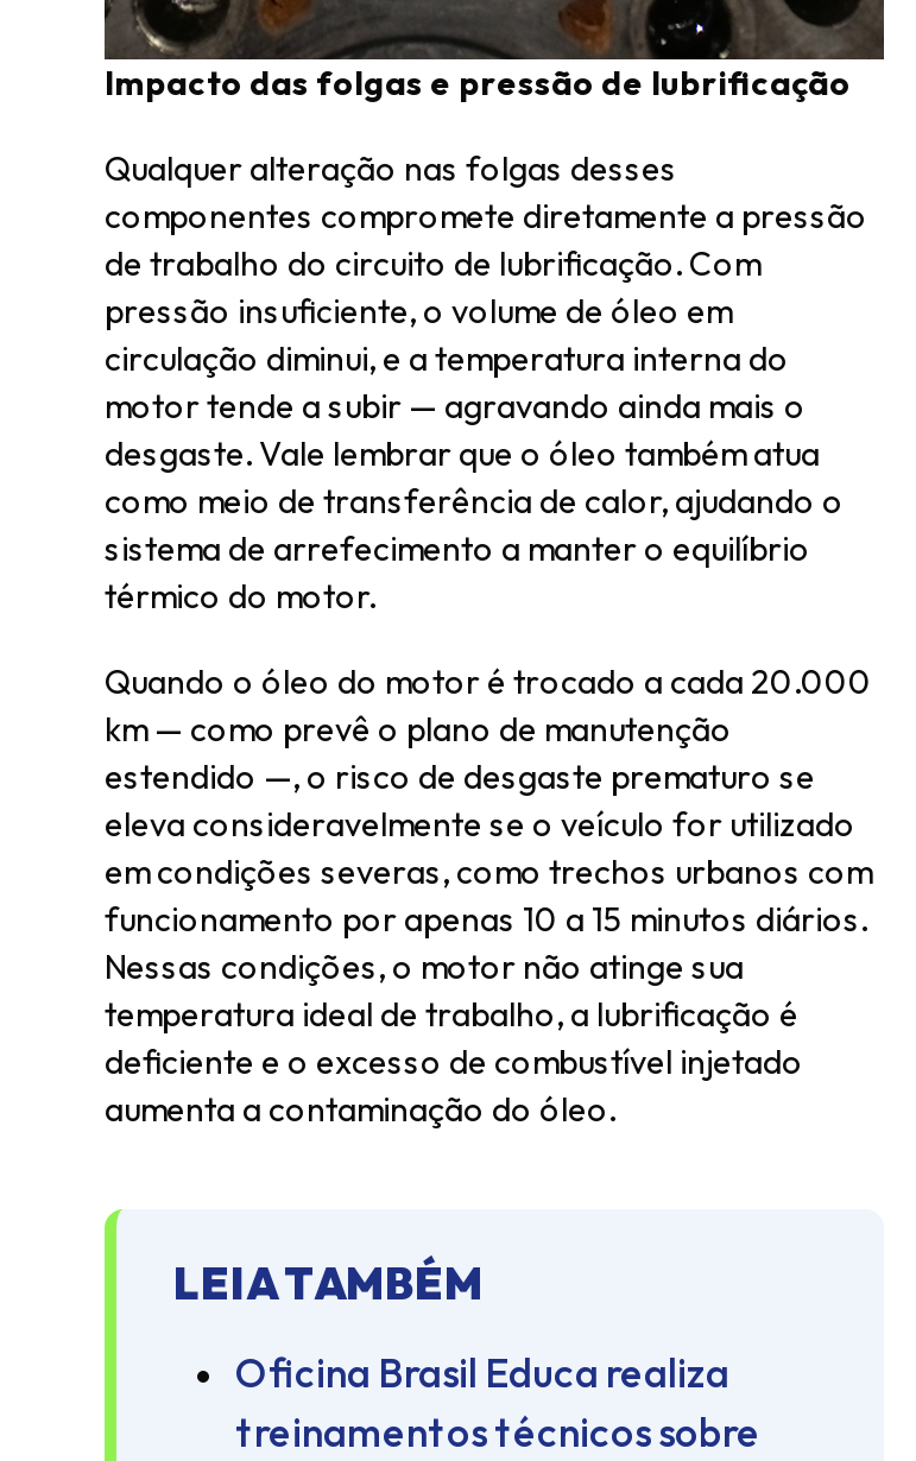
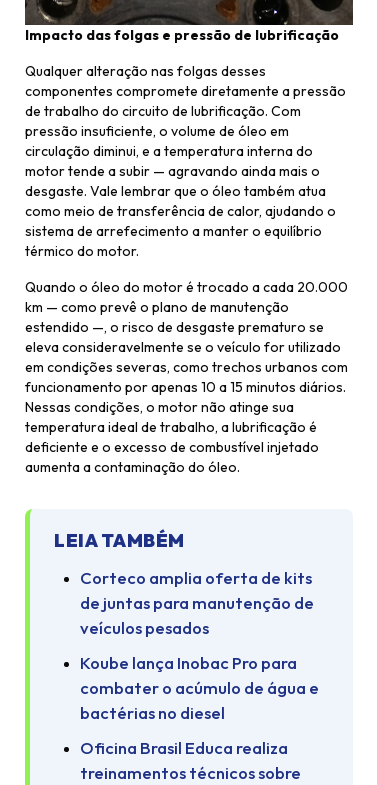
+ Corteco amplia oferta de kits
+ de juntas para manutenção de
+ veículos pesados
+ Koube lança Inobac Pro para
+ combater o acúmulo de água e
+ bactérias no diesel
